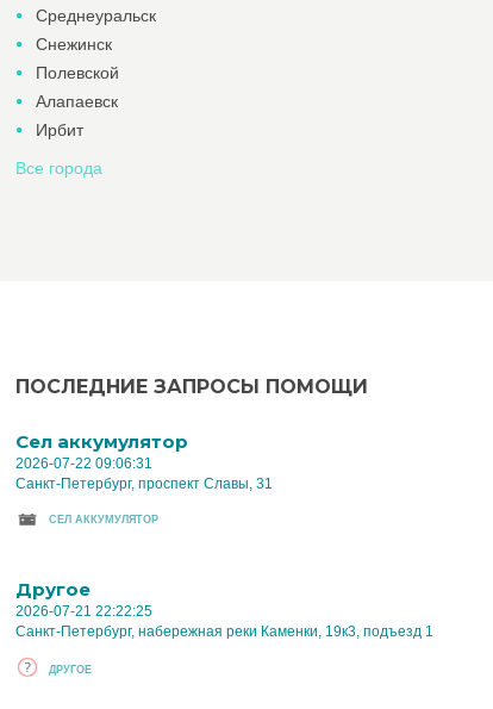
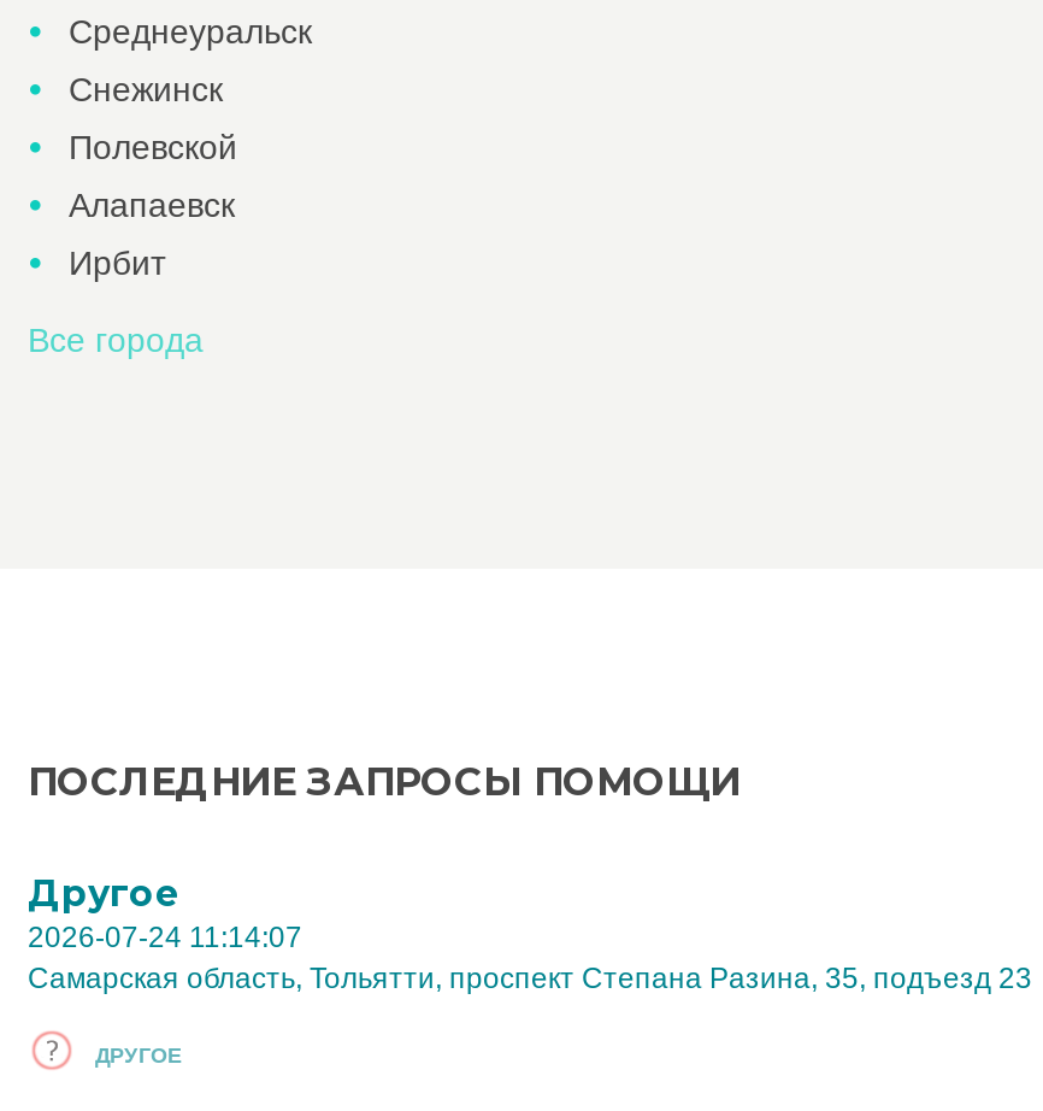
- Cел аккумулятор
- 2026-07-22 09:06:31
- Санкт-Петербург, проспект Славы, 31
- CЕЛ АККУМУЛЯТОР

- 2026-07-21 22:22:25
- Санкт-Петербург, набережная реки Каменки, 19к3, подъезд 1
+ 2026-07-24 11:14:07
+ Самарская область, Тольятти, проспект Степана Разина, 35, подъезд 23
